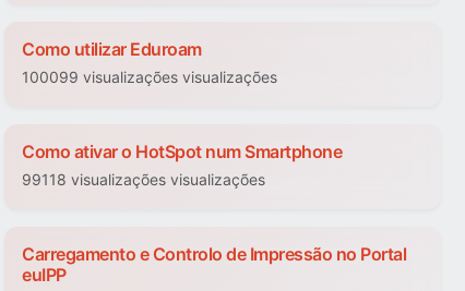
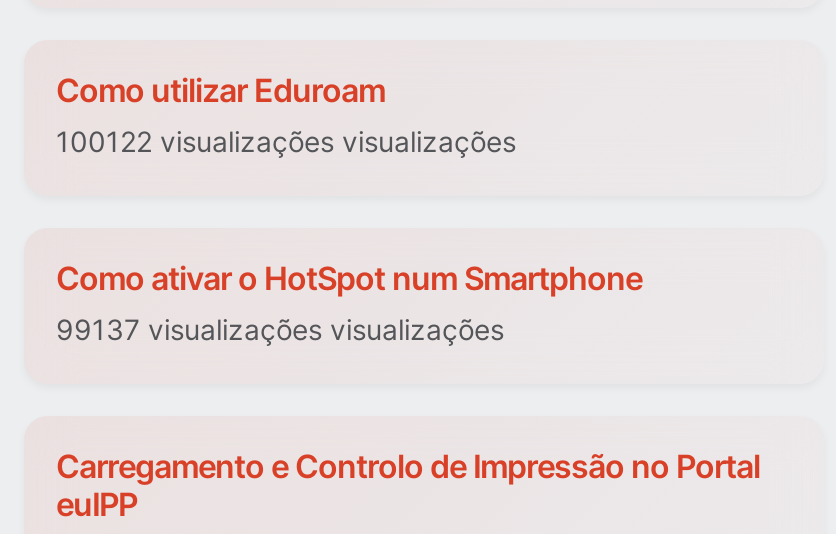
- 100099 visualizações visualizações
+ 100122 visualizações visualizações

- 99118 visualizações visualizações
+ 99137 visualizações visualizações
